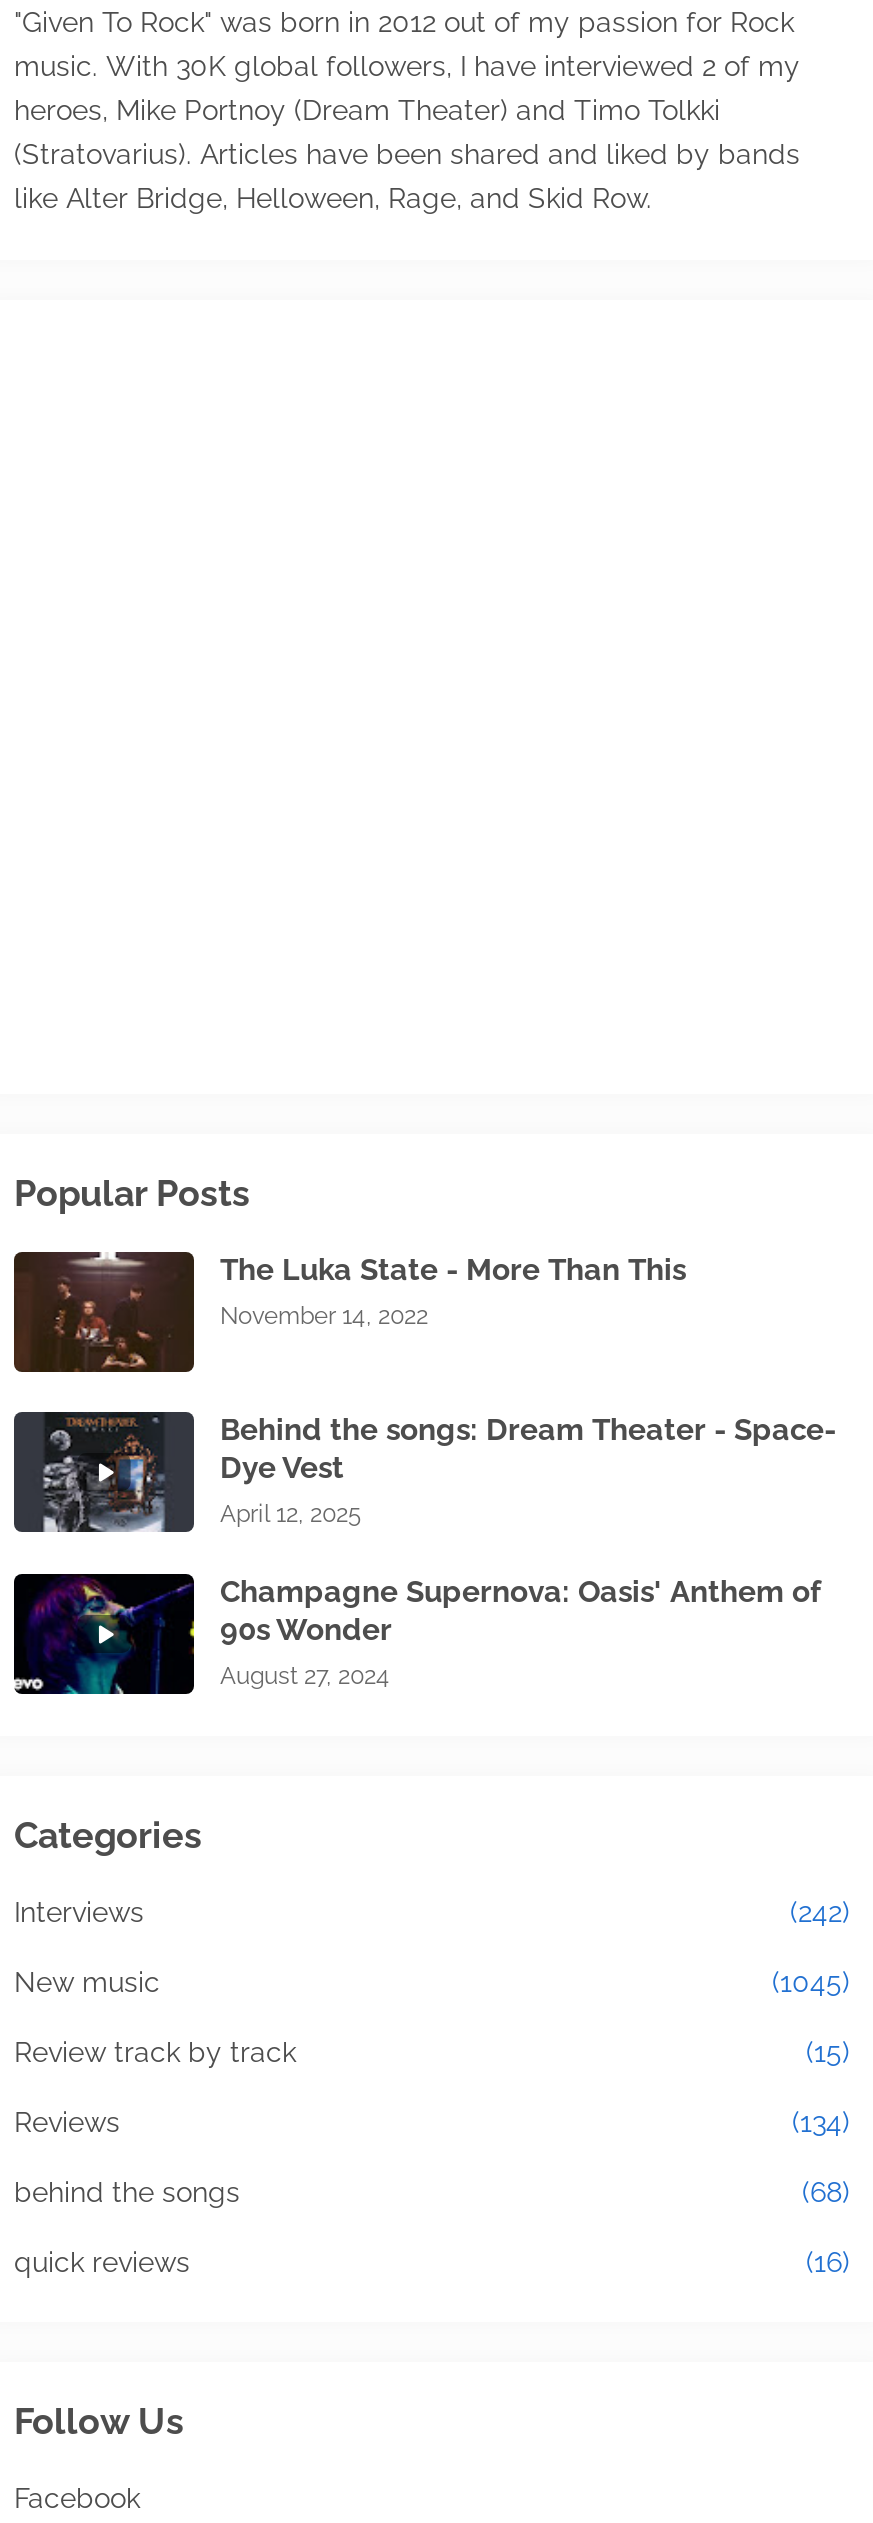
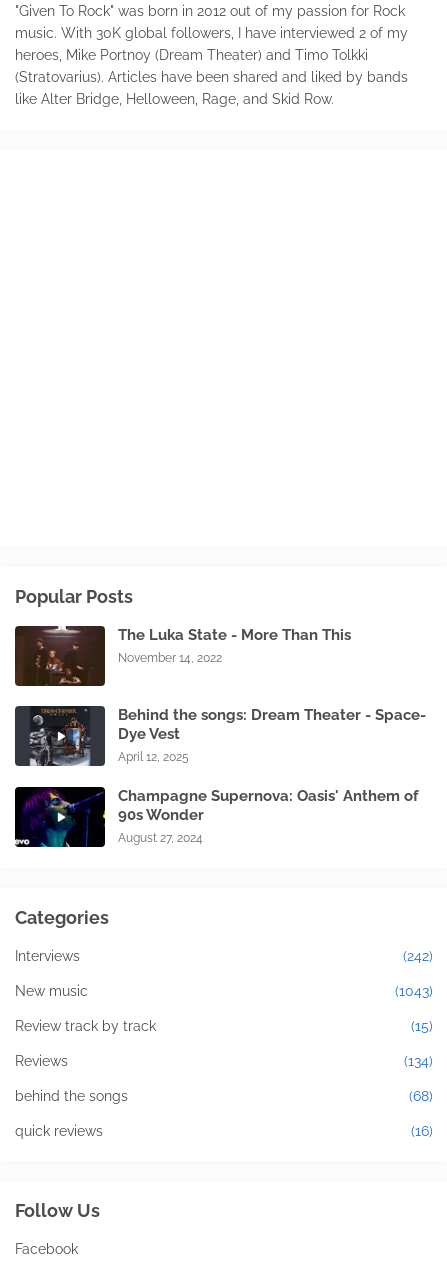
- (1045)
+ (1043)
